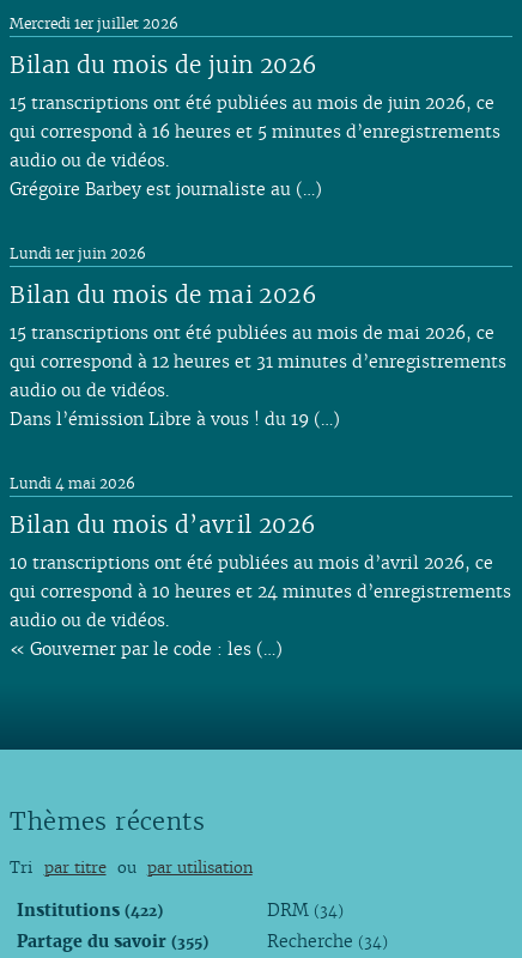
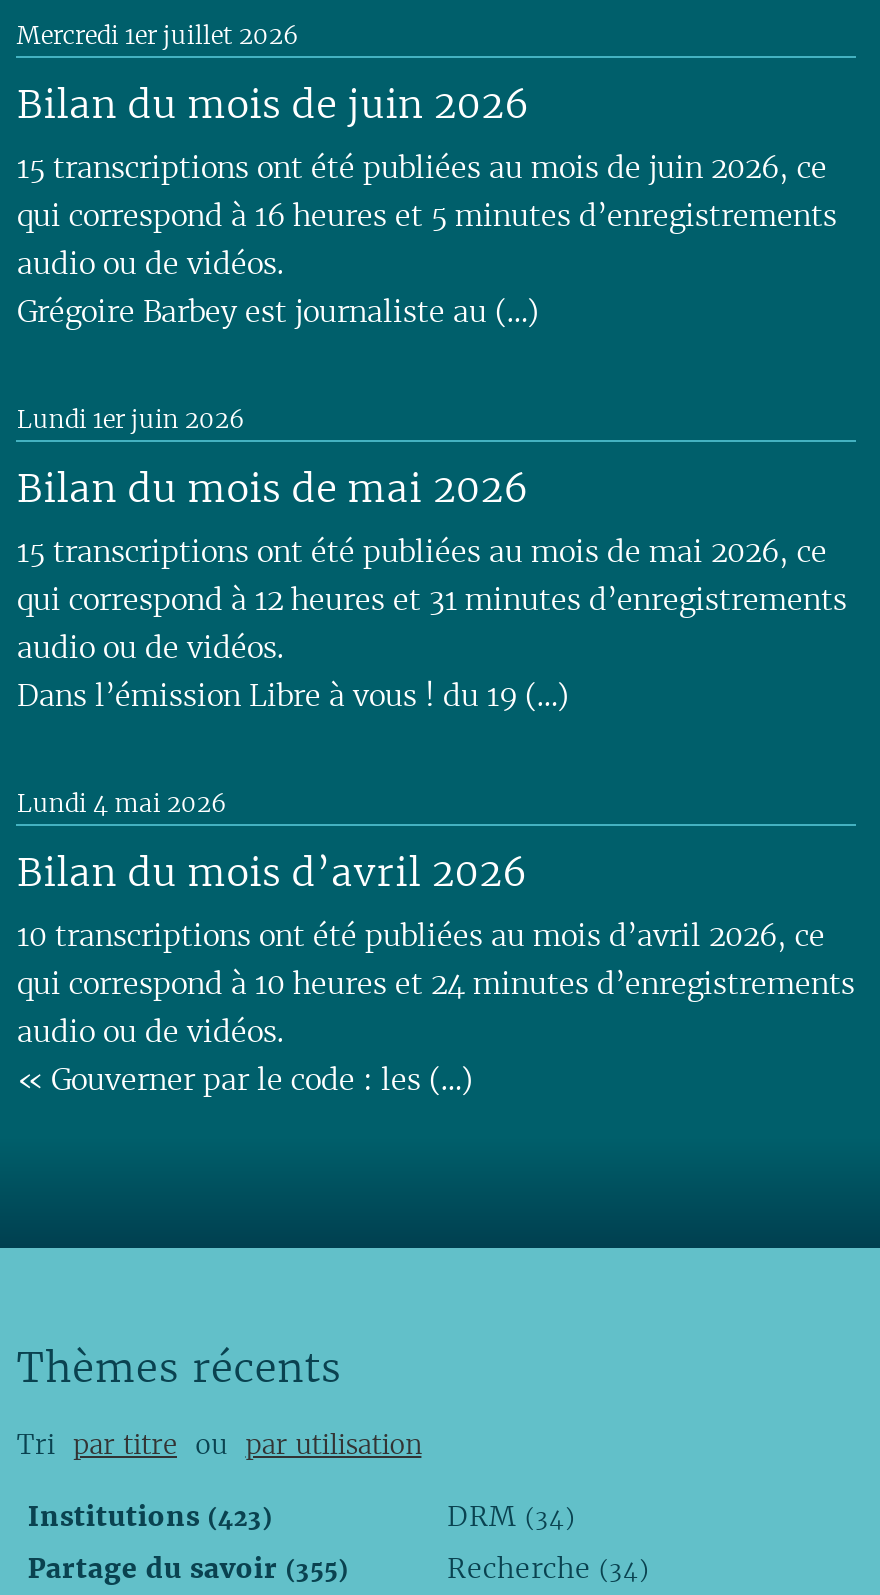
- Institutions (422)
+ Institutions (423)
